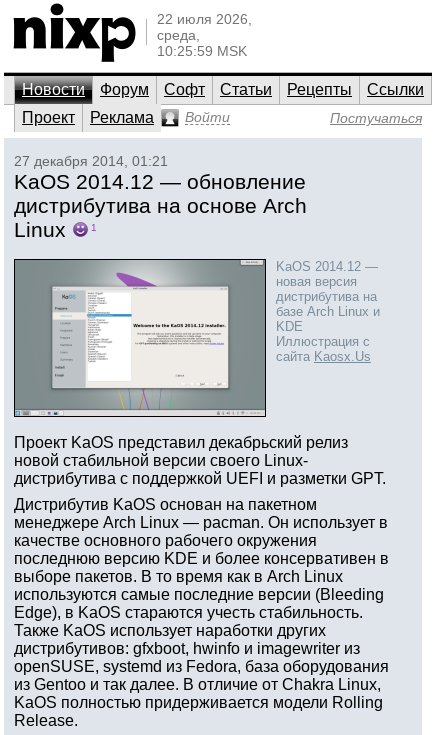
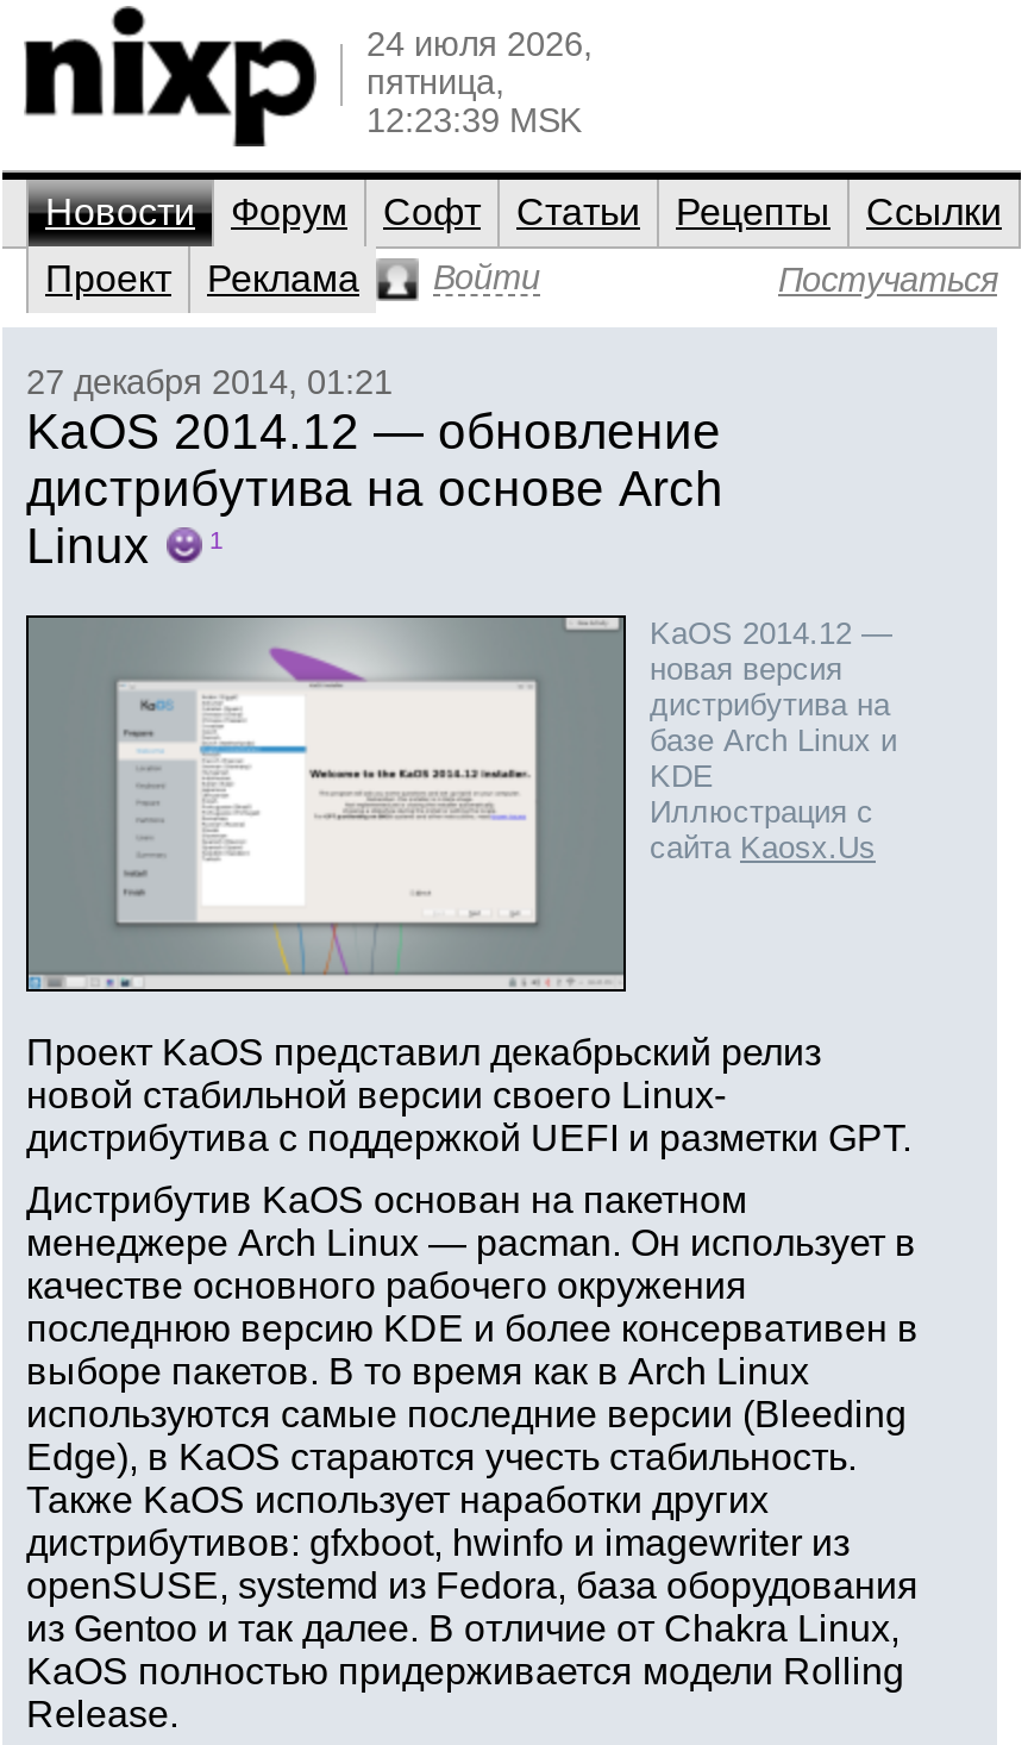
- 22 июля 2026,
- среда,
- 10:25:59 MSK
+ 24 июля 2026,
+ пятница,
+ 12:23:39 MSK
